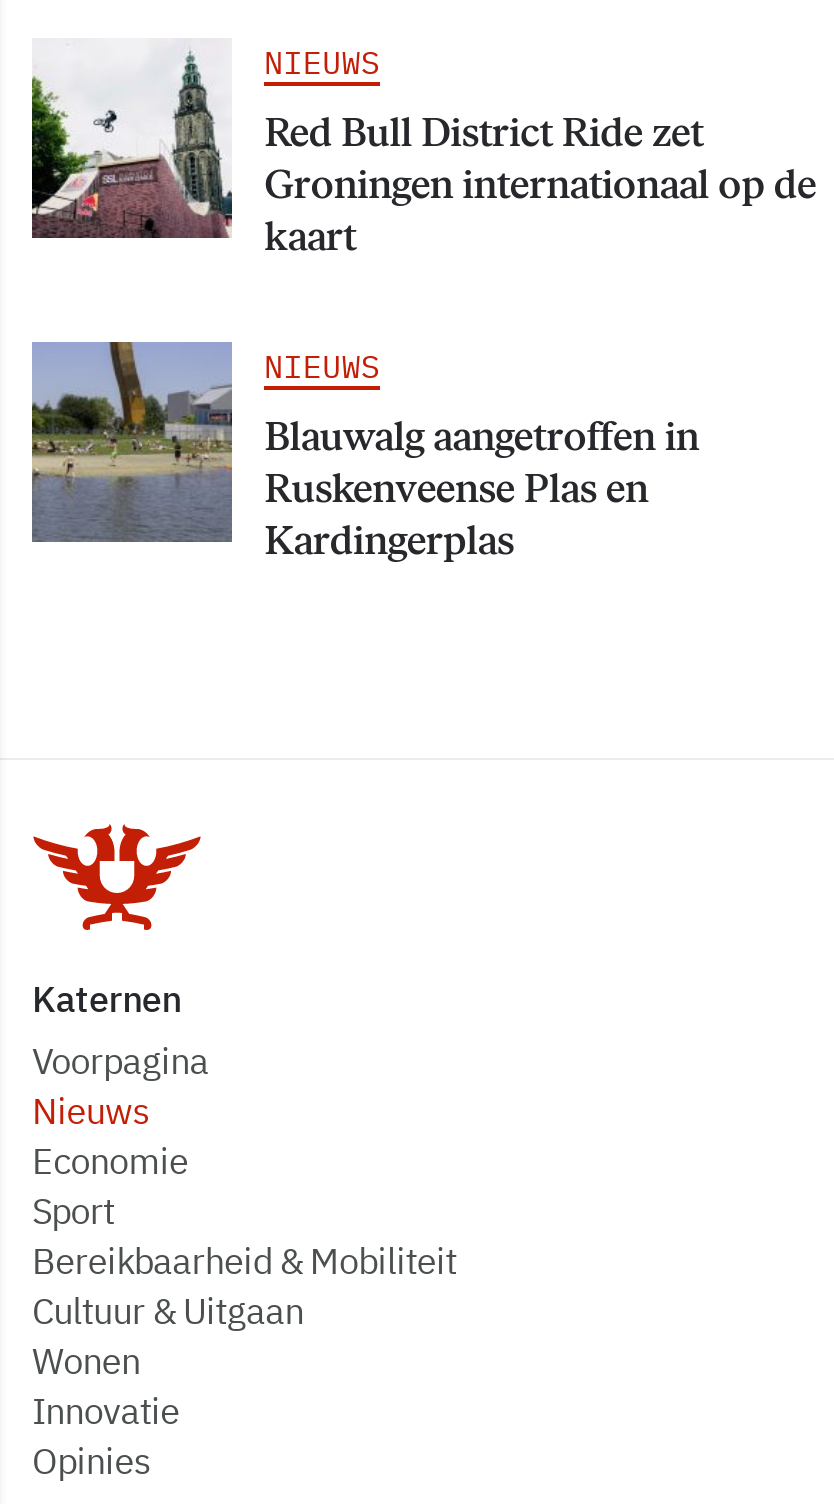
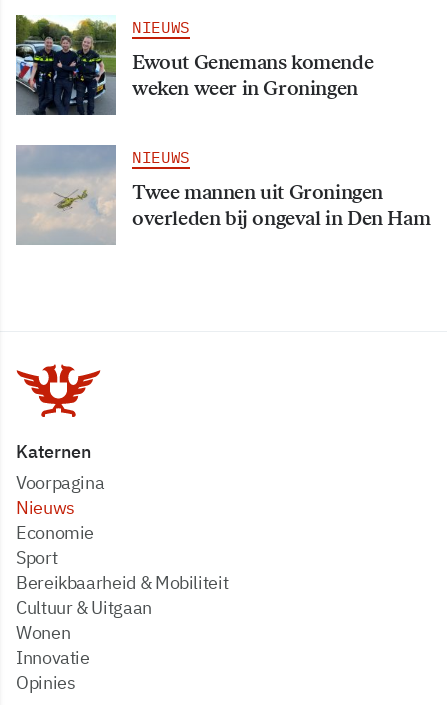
- [image]
- Red Bull District Ride zet
- Groningen internationaal op de
- kaart
+ [image]
+ Ewout Genemans komende
+ weken weer in Groningen

- [image]
- Blauwalg aangetroffen in
- Ruskenveense Plas en
- Kardingerplas
+ [image]
+ Twee mannen uit Groningen
+ overleden bij ongeval in Den Ham
